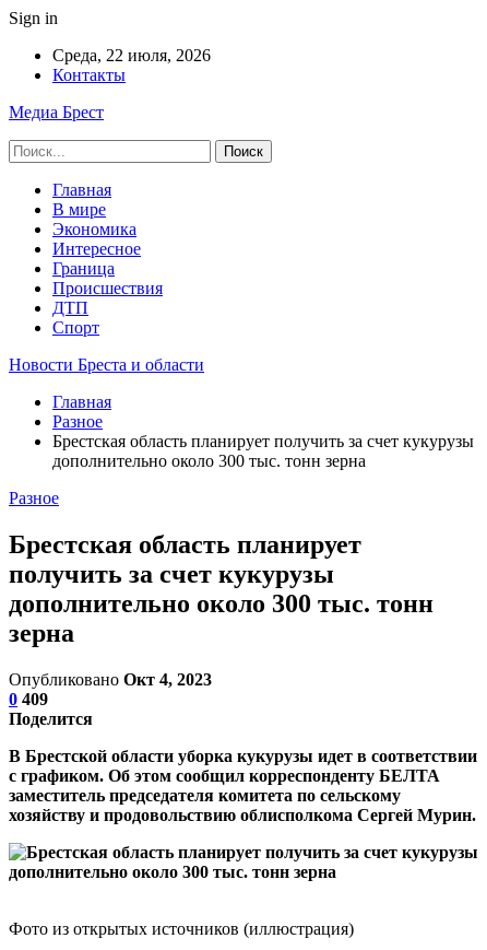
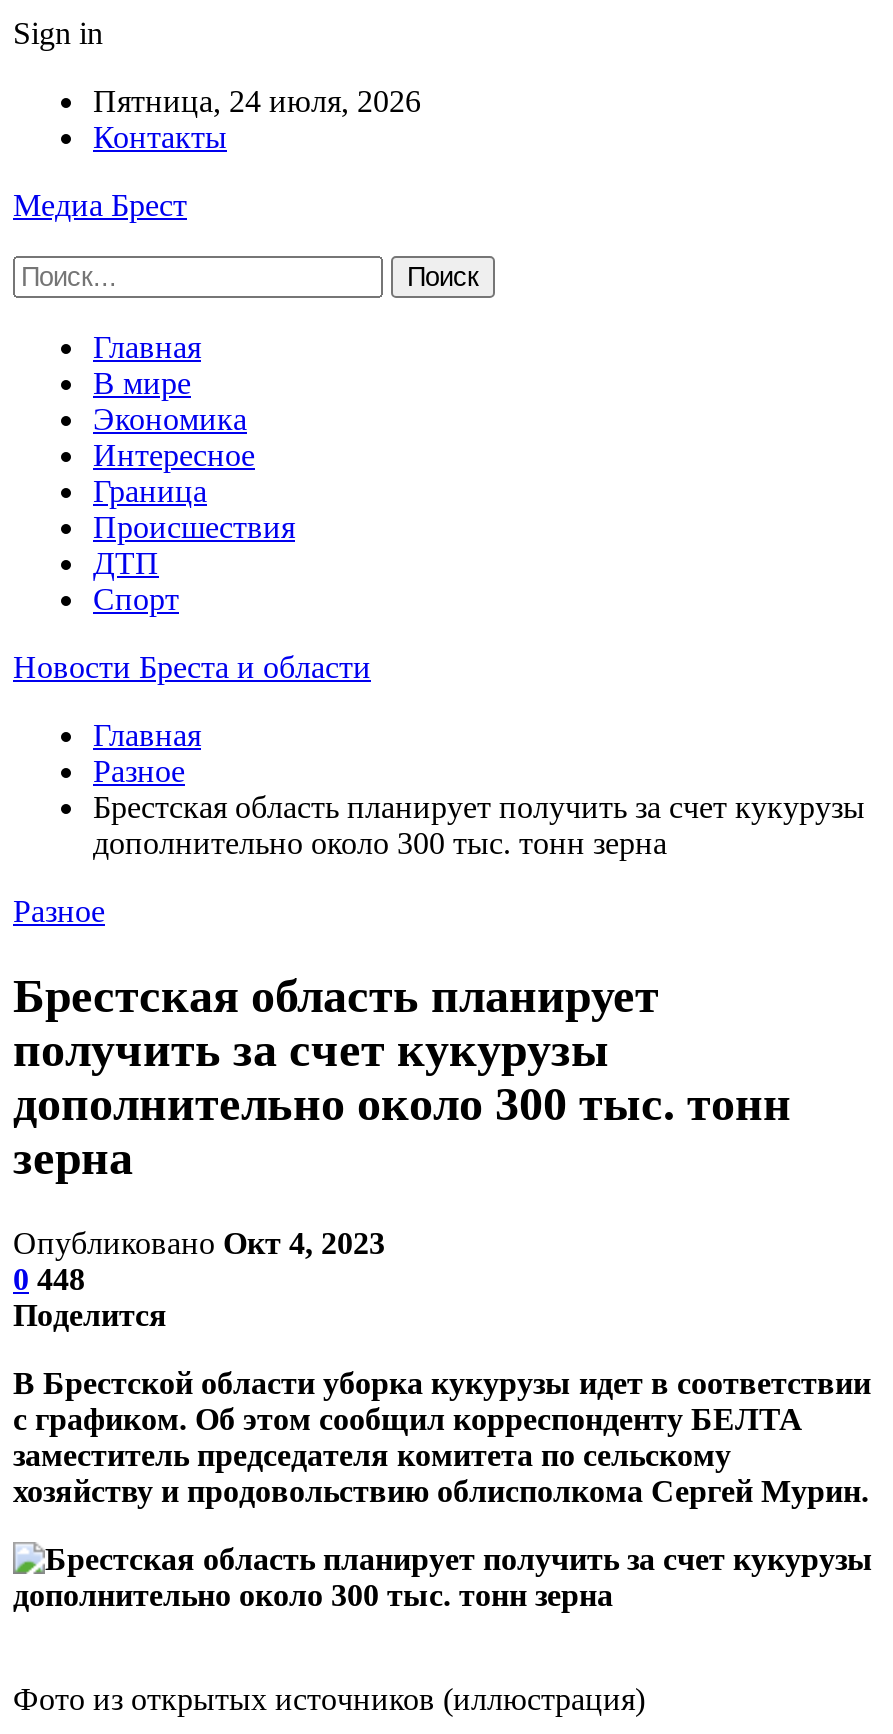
- Среда, 22 июля, 2026
+ Пятница, 24 июля, 2026

- 0 409
+ 0 448
